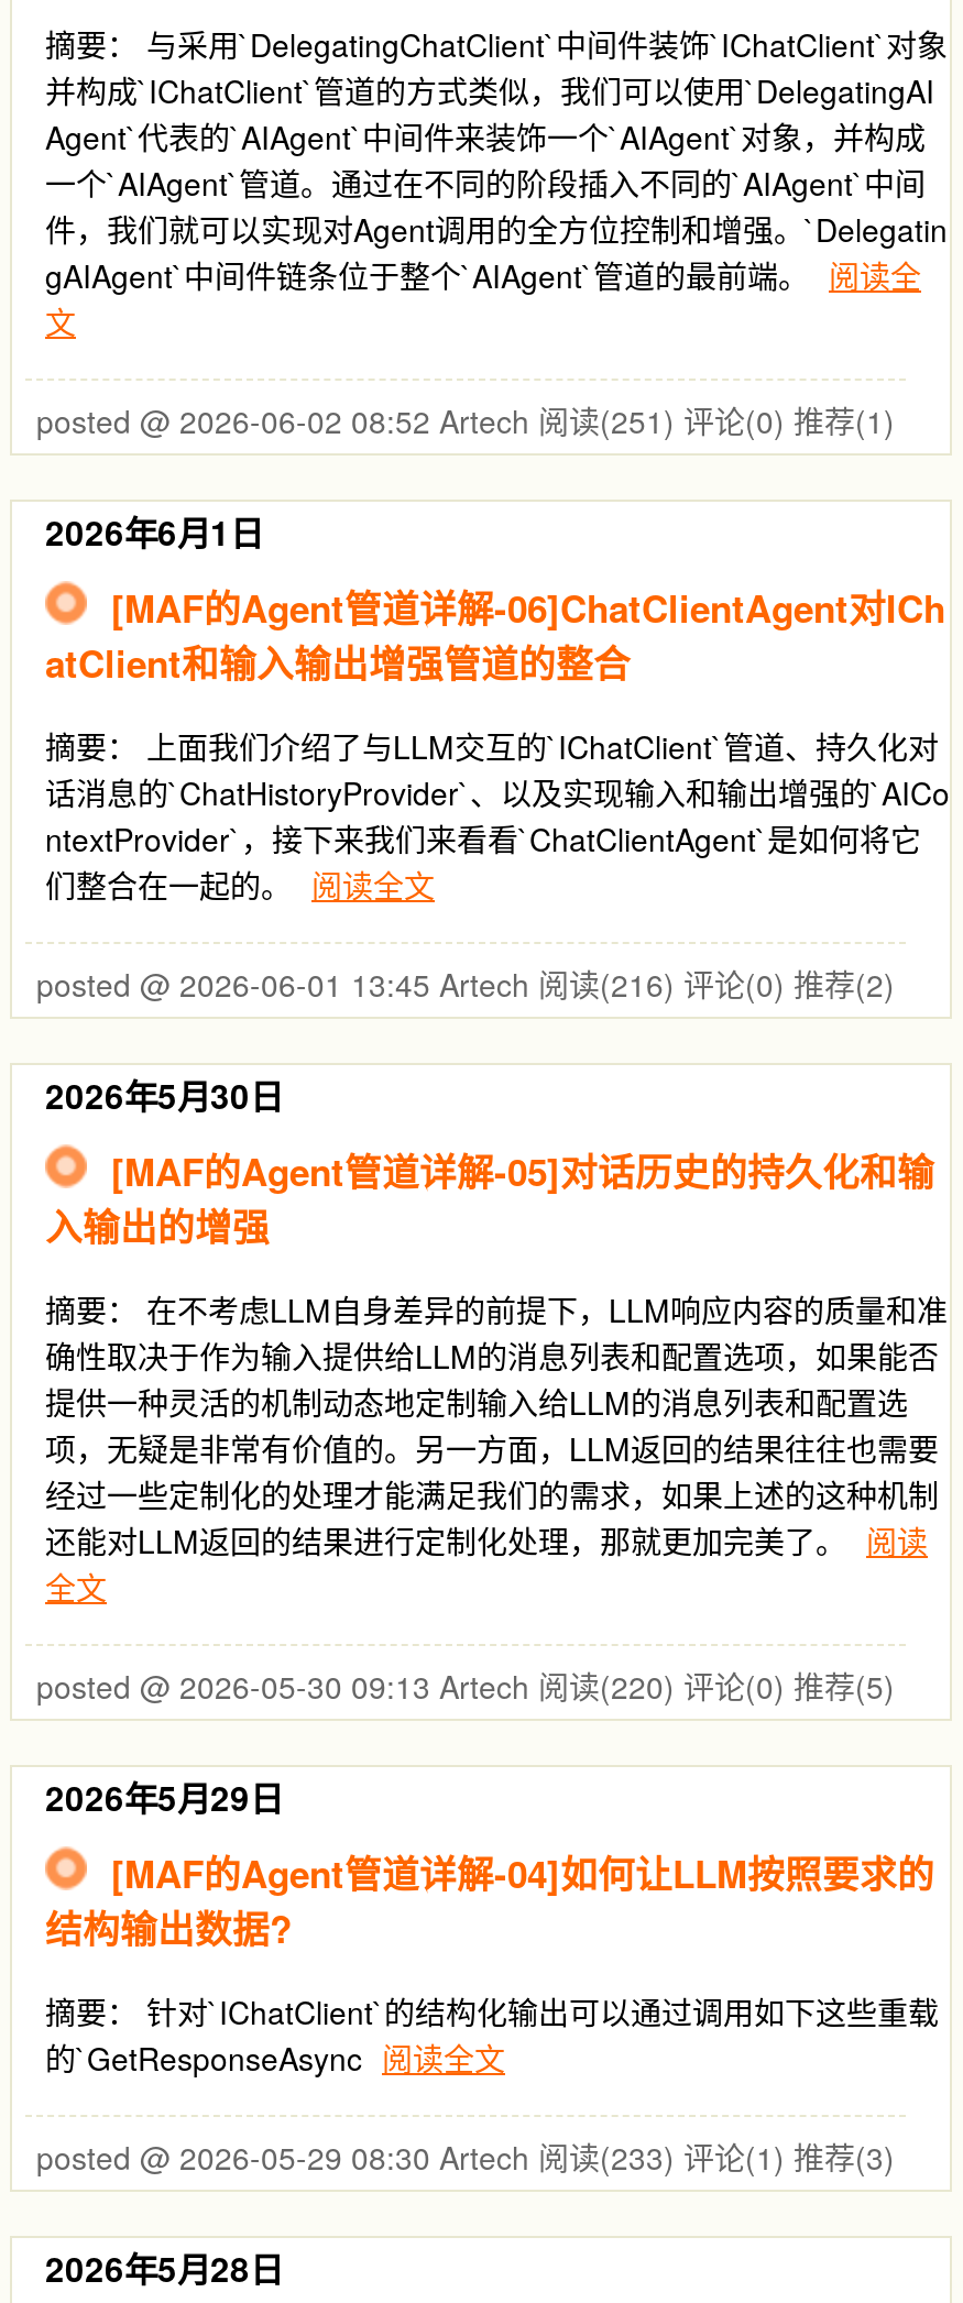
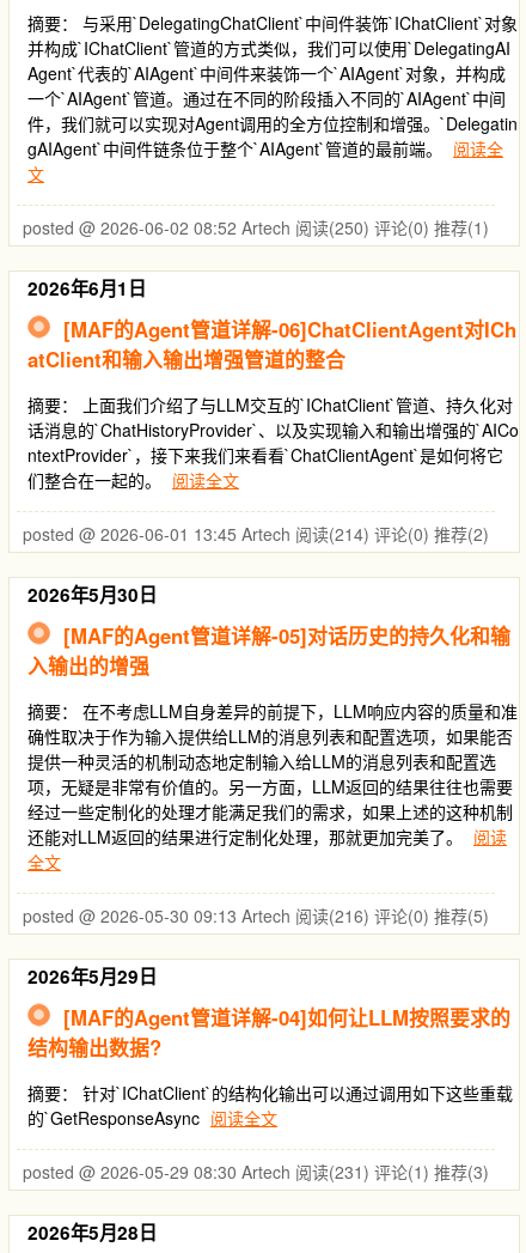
- posted @ 2026-06-02 08:52 Artech阅读(251) 评论(0) 推荐(1)
+ posted @ 2026-06-02 08:52 Artech阅读(250) 评论(0) 推荐(1)

- posted @ 2026-06-01 13:45 Artech阅读(216) 评论(0) 推荐(2)
+ posted @ 2026-06-01 13:45 Artech阅读(214) 评论(0) 推荐(2)

- posted @ 2026-05-30 09:13 Artech阅读(220) 评论(0) 推荐(5)
+ posted @ 2026-05-30 09:13 Artech阅读(216) 评论(0) 推荐(5)

- posted @ 2026-05-29 08:30 Artech阅读(233) 评论(1) 推荐(3)
+ posted @ 2026-05-29 08:30 Artech阅读(231) 评论(1) 推荐(3)
